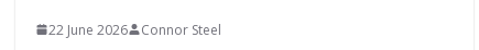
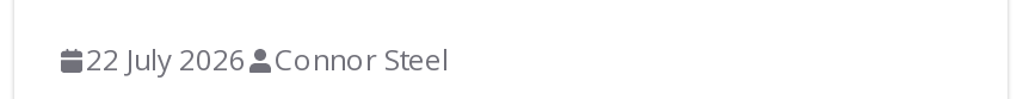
- 22 June 2026 Connor Steel
+ 22 July 2026 Connor Steel
